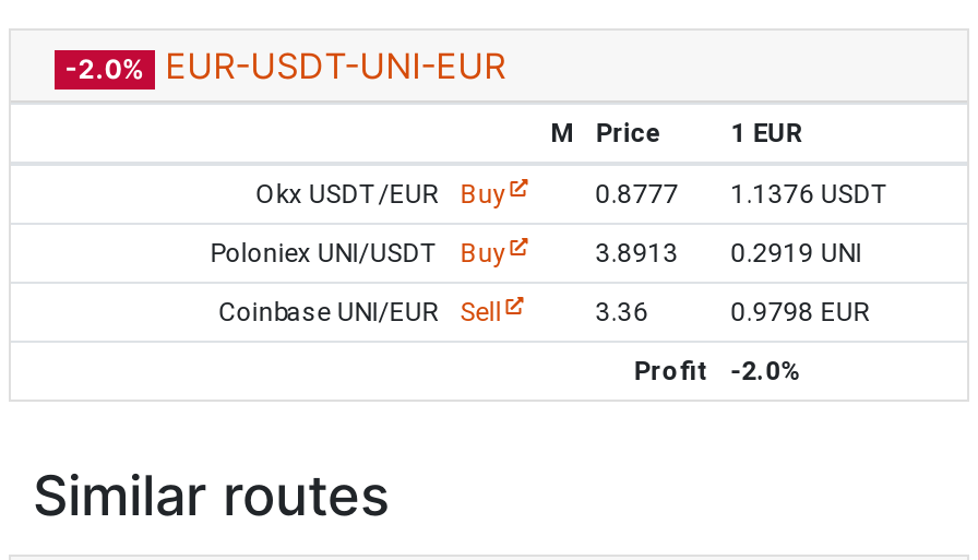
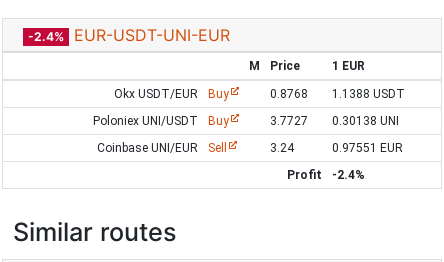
- -2.0% EUR-USDT-UNI-EUR
+ -2.4% EUR-USDT-UNI-EUR

- 0.8777
+ 0.8768

- 1.1376 USDT
+ 1.1388 USDT

- 3.8913
+ 3.7727

- 0.2919 UNI
+ 0.30138 UNI

- 3.36
+ 3.24

- 0.9798 EUR
+ 0.97551 EUR

- Profit -2.0%
+ Profit -2.4%
